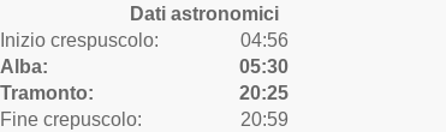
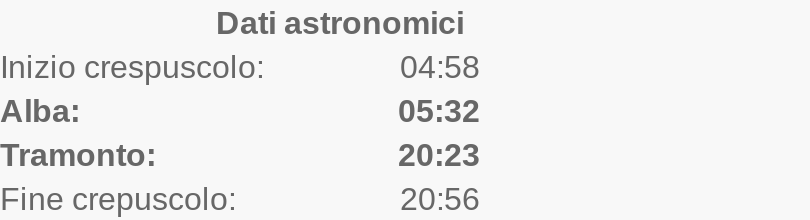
- 04:56
+ 04:58

- 05:30
+ 05:32

- 20:25
+ 20:23

- 20:59
+ 20:56
